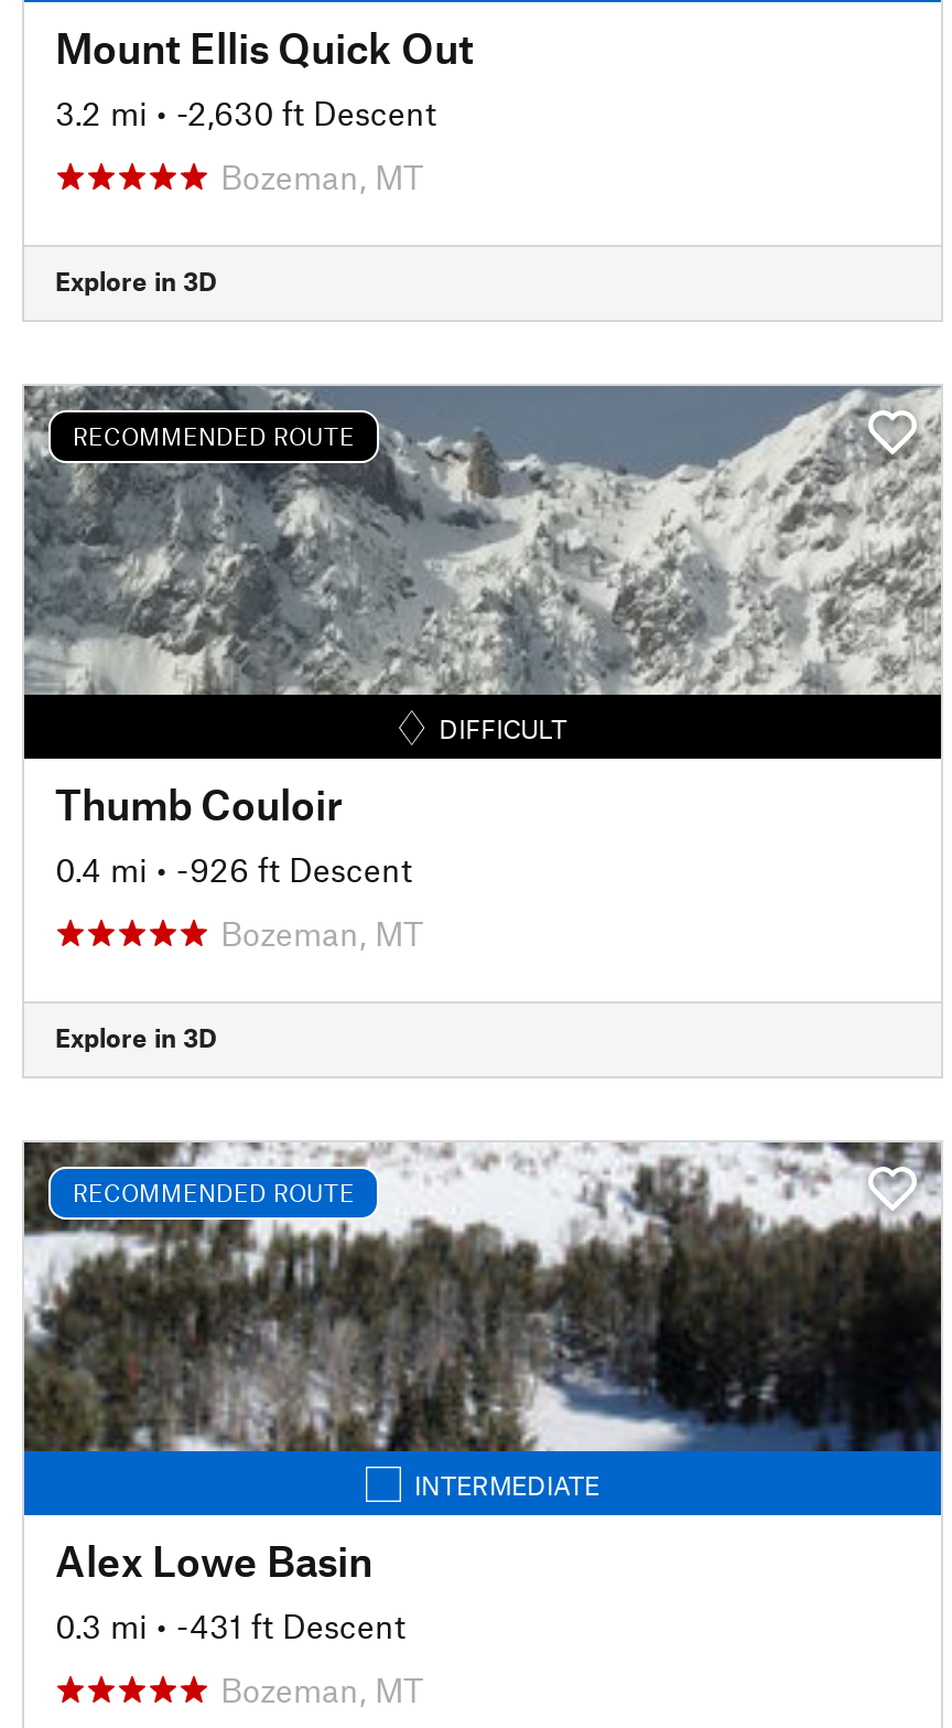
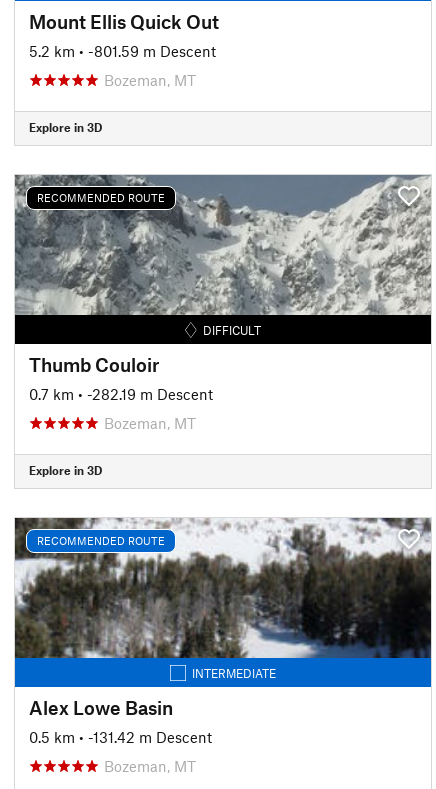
- 3.2 mi • -2,630 ft Descent
+ 5.2 km • -801.59 m Descent

- 0.4 mi • -926 ft Descent
+ 0.7 km • -282.19 m Descent

- 0.3 mi • -431 ft Descent
+ 0.5 km • -131.42 m Descent
